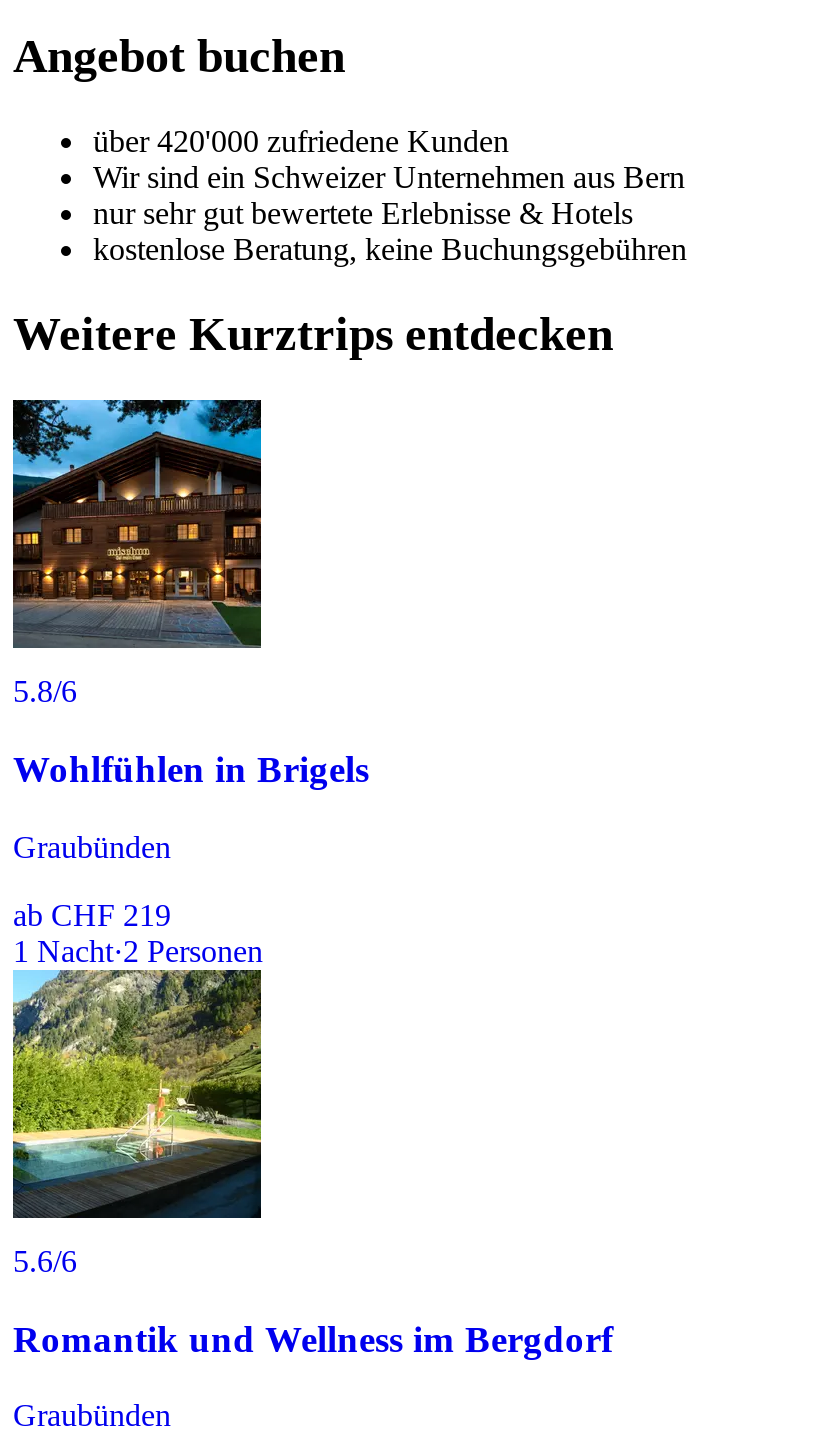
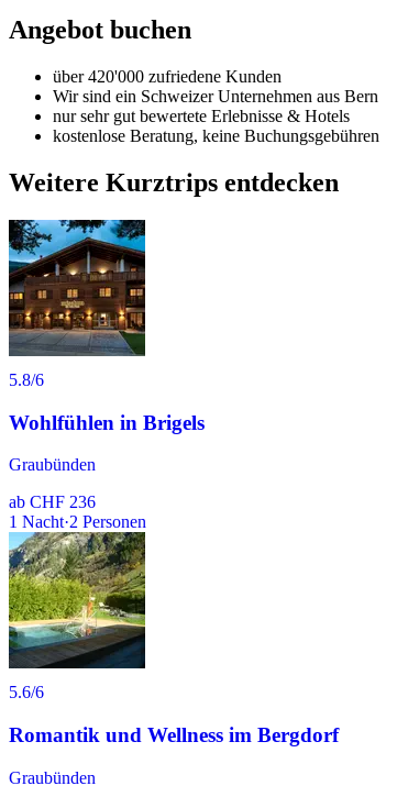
- ab CHF 219
+ ab CHF 236
